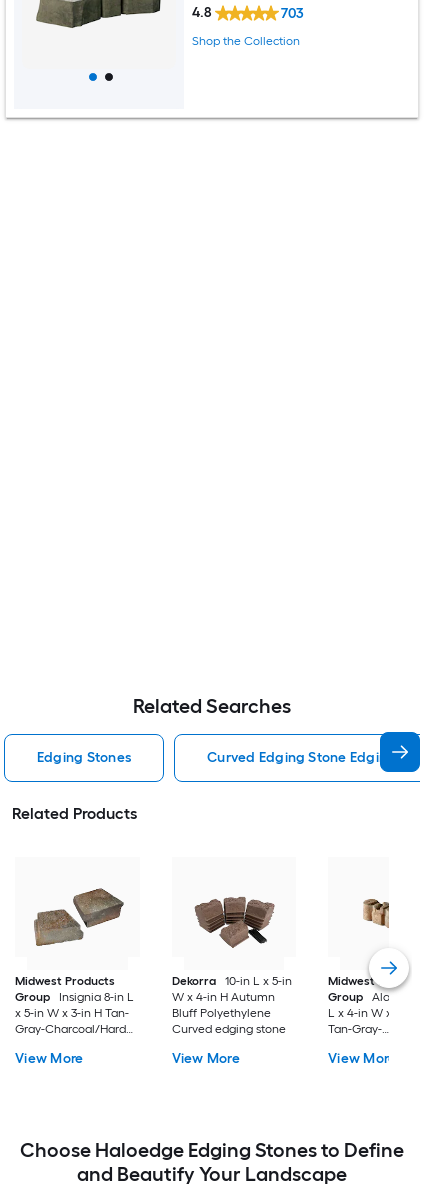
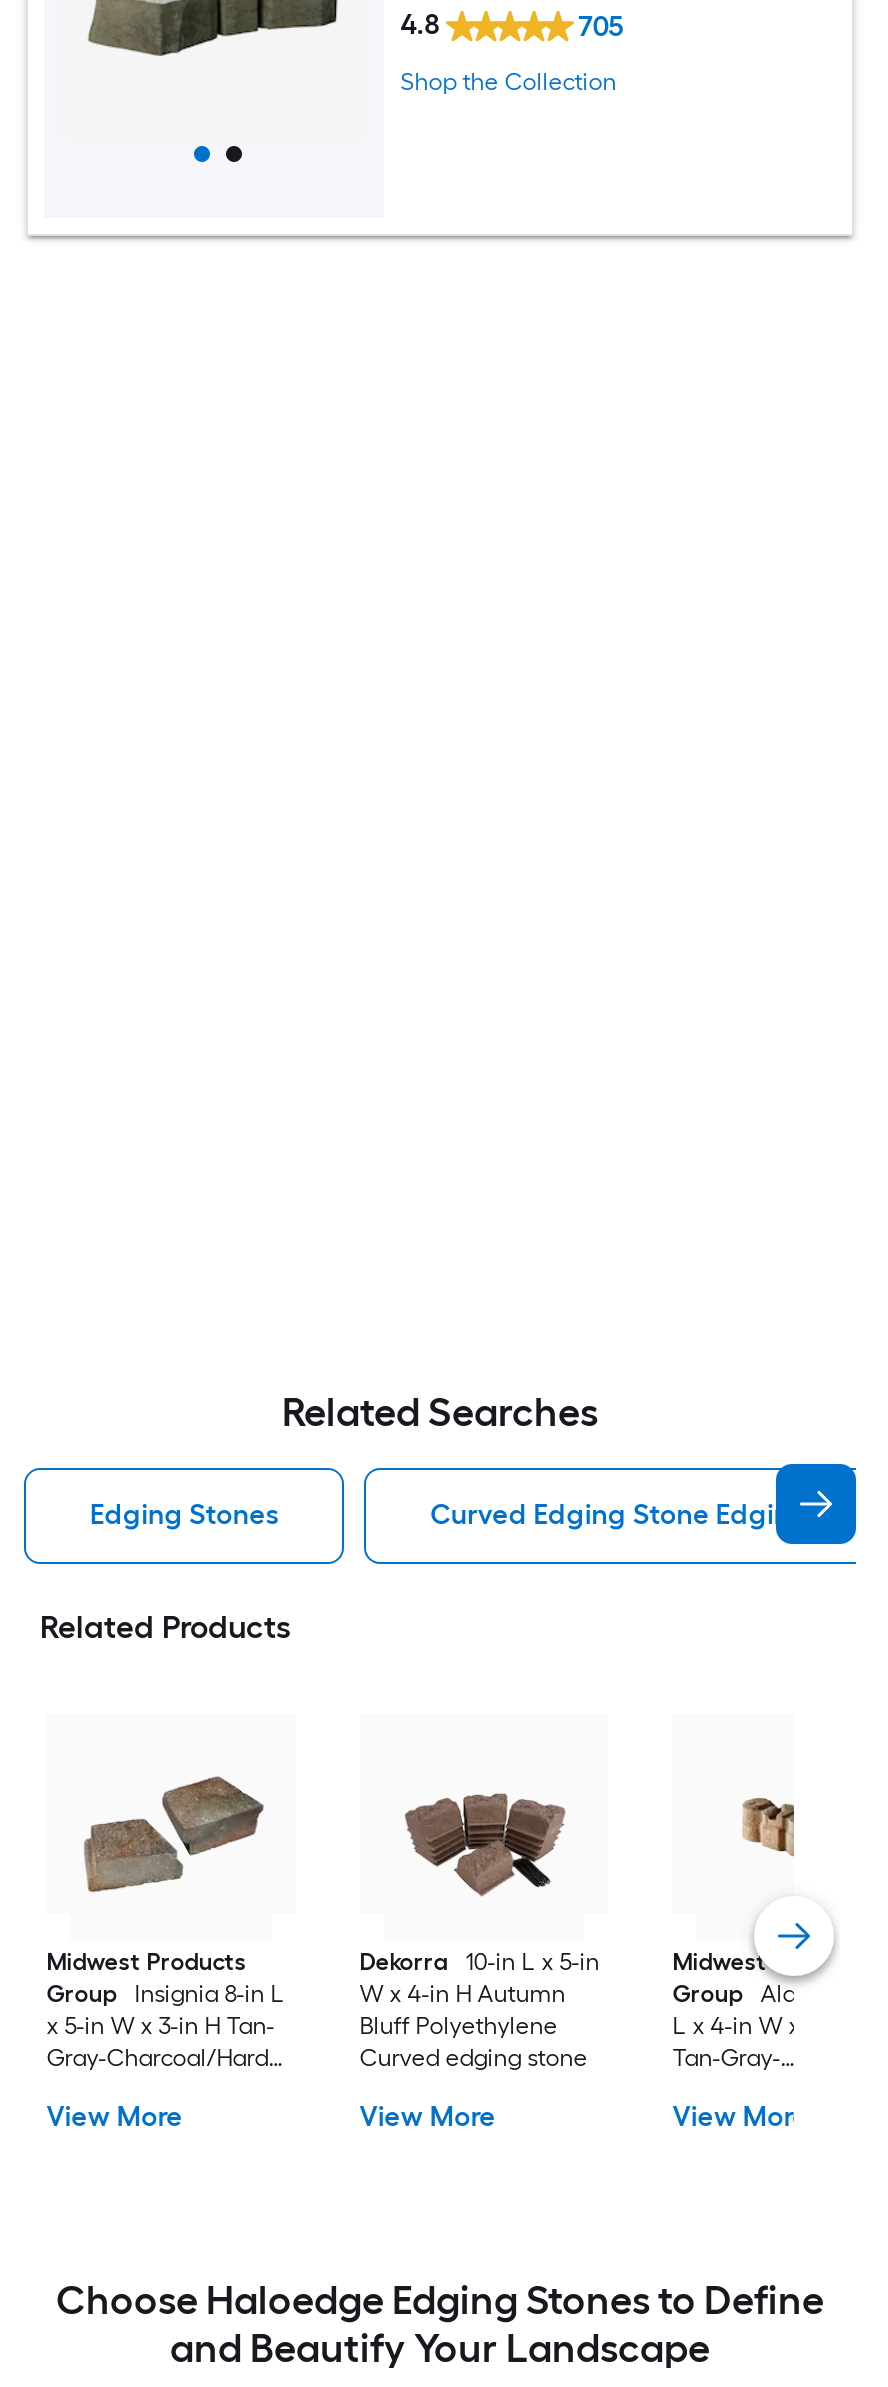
- 703
+ 705
